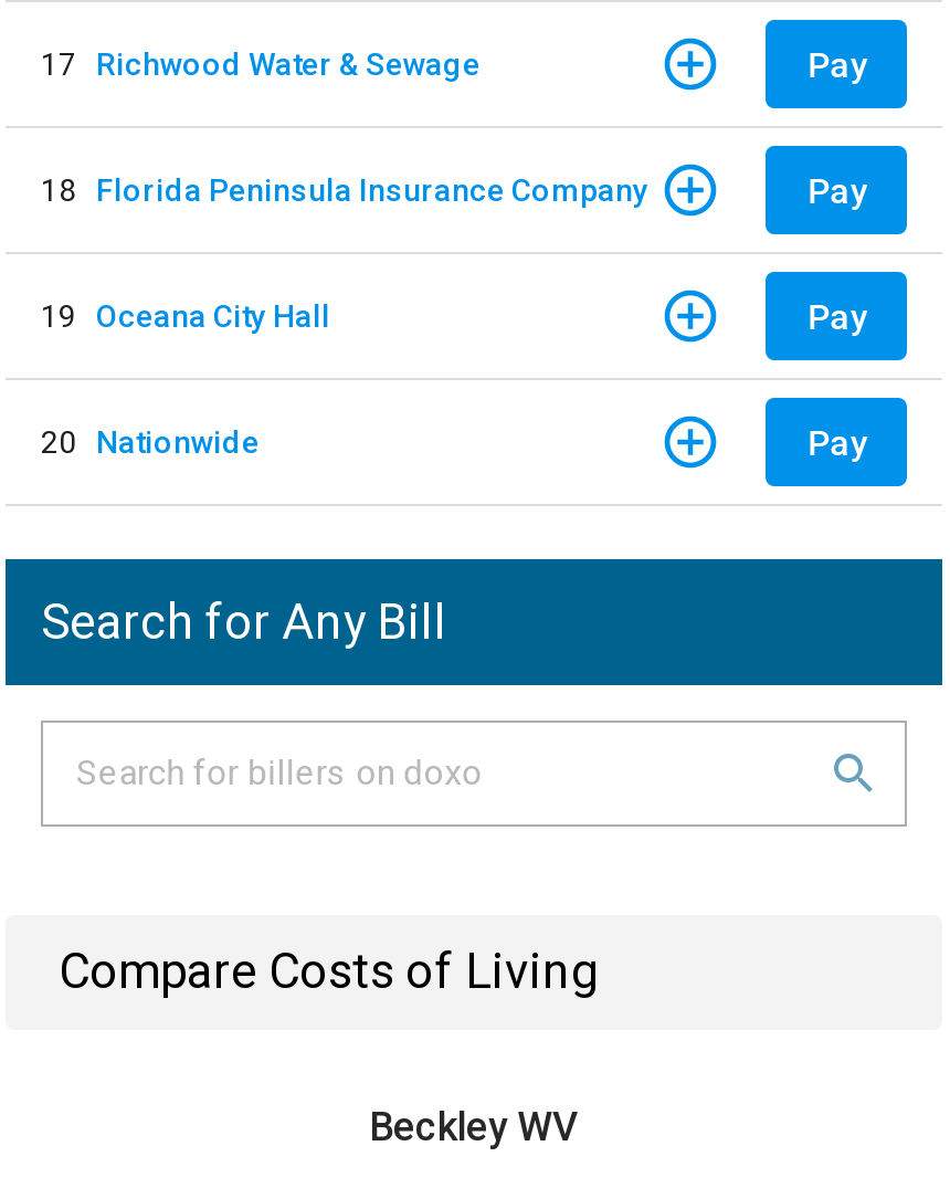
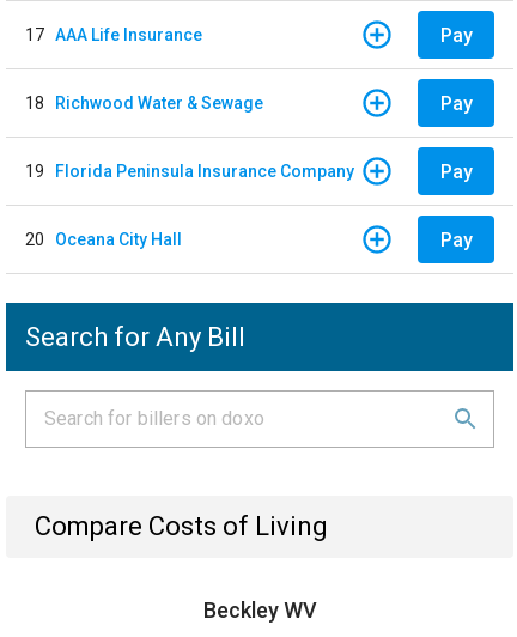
- 17 Richwood Water & Sewage
+ 17 AAA Life Insurance

- 18 Florida Peninsula Insurance Company
+ 18 Richwood Water & Sewage

- 19 Oceana City Hall
+ 19 Florida Peninsula Insurance Company

- 20 Nationwide
+ 20 Oceana City Hall
